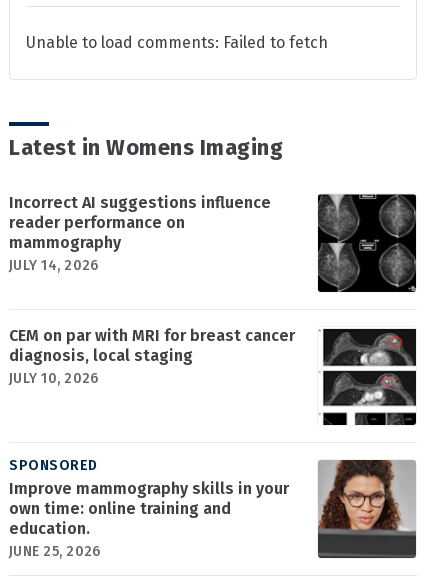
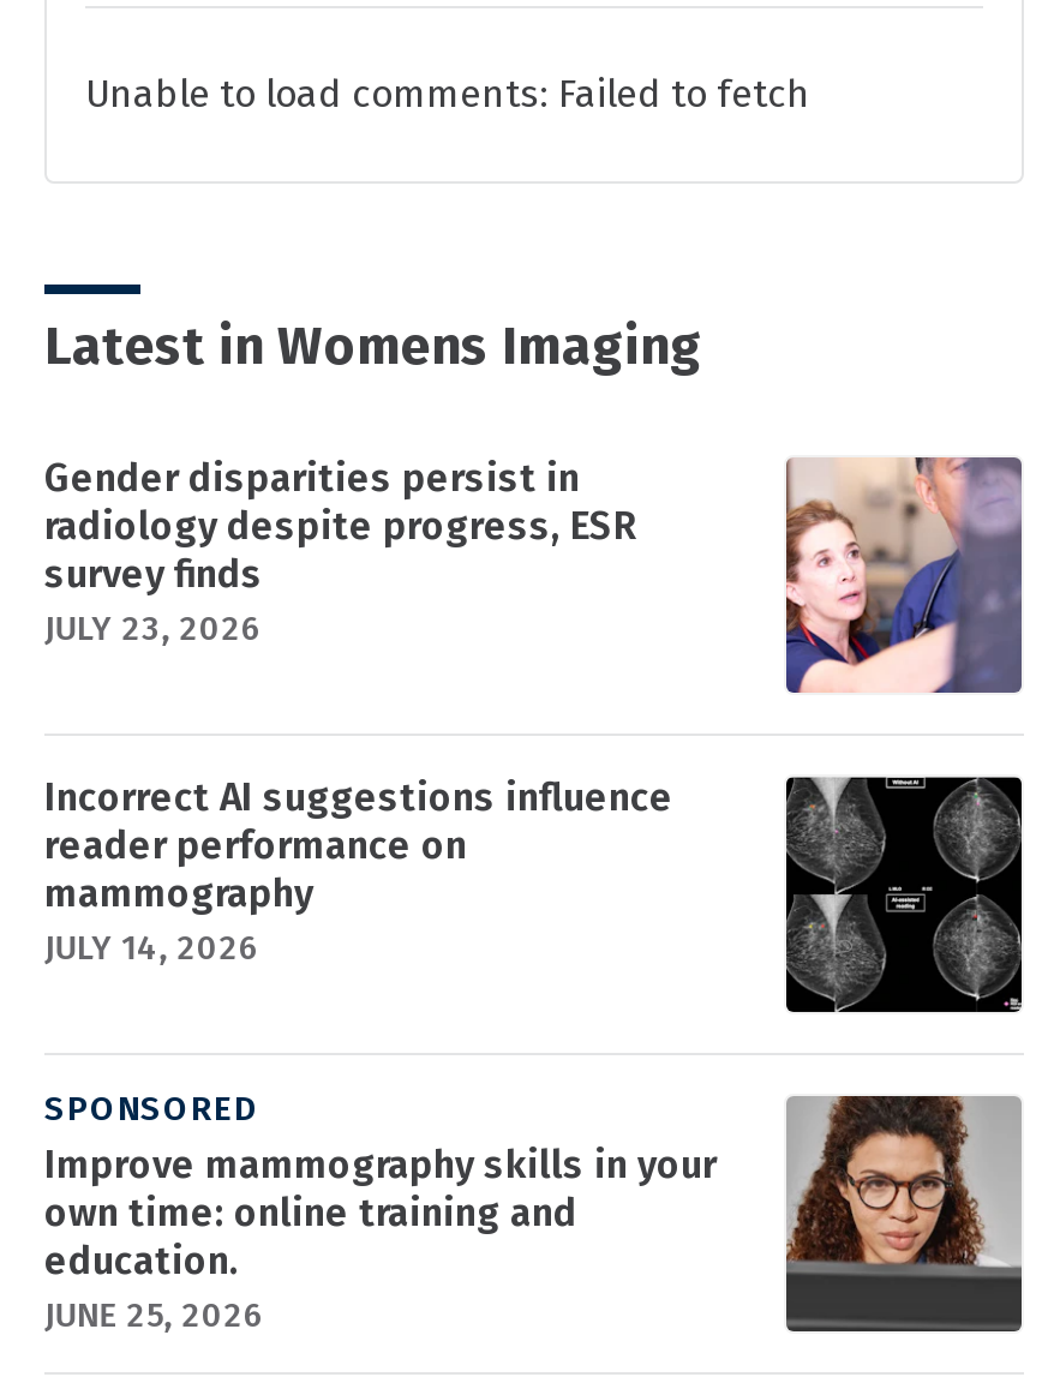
+ Gender disparities persist in
+ radiology despite progress, ESR
+ survey finds
+ JULY 23, 2026

+ [image]

moved down: Incorrect AI suggestions influence | reader performance on | mammography | JULY 14, 2026

- [image]
- CEM on par with MRI for breast cancer
- diagnosis, local staging
- JULY 10, 2026
